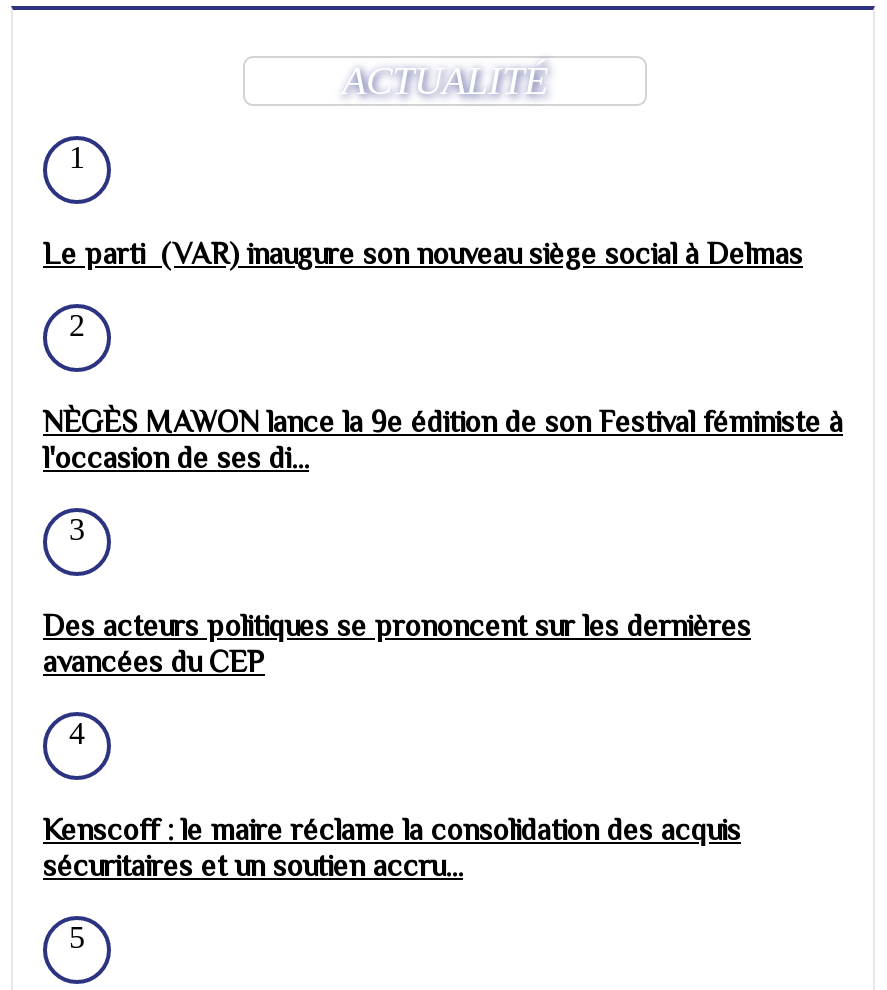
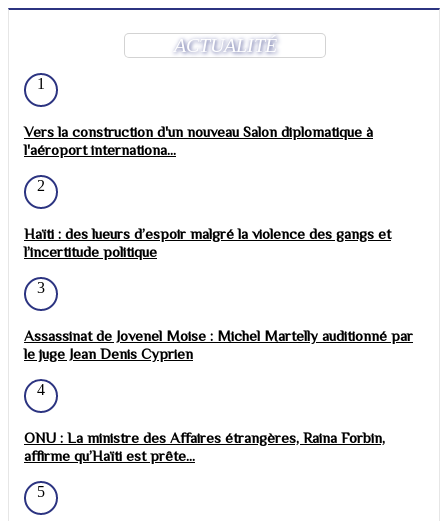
- Le parti (VAR) inaugure son nouveau siège social à Delmas
+ Vers la construction d'un nouveau Salon diplomatique à
+ l'aéroport internationa...

- NÈGÈS MAWON lance la 9e édition de son Festival féministe à
- l'occasion de ses di...
+ Haïti : des lueurs d’espoir malgré la violence des gangs et
+ l’incertitude politique

- Des acteurs politiques se prononcent sur les dernières
- avancées du CEP
+ Assassinat de Jovenel Moise : Michel Martelly auditionné par
+ le juge Jean Denis Cyprien

- Kenscoff : le maire réclame la consolidation des acquis
- sécuritaires et un soutien accru...
+ ONU : La ministre des Affaires étrangères, Raina Forbin,
+ affirme qu’Haïti est prête...
